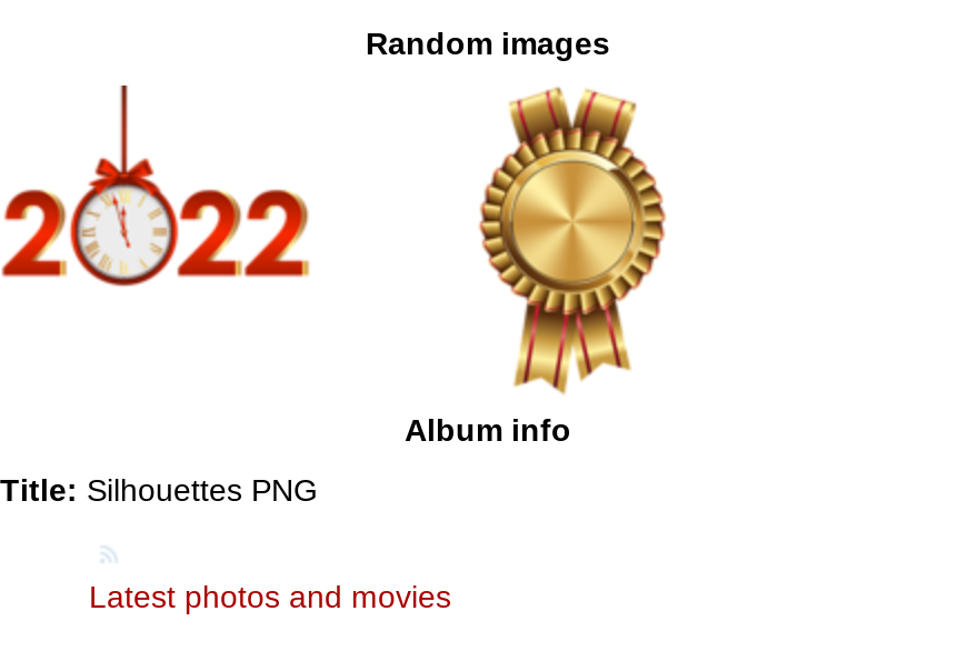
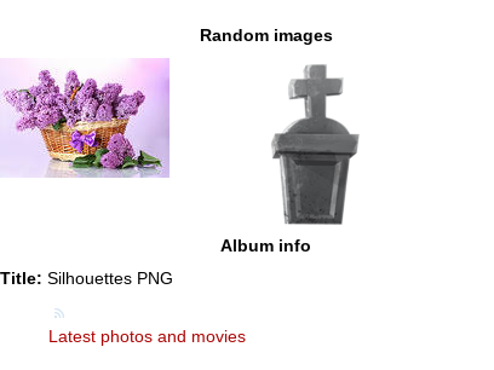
- [image]
+ [image]

- [image]
+ [image]
